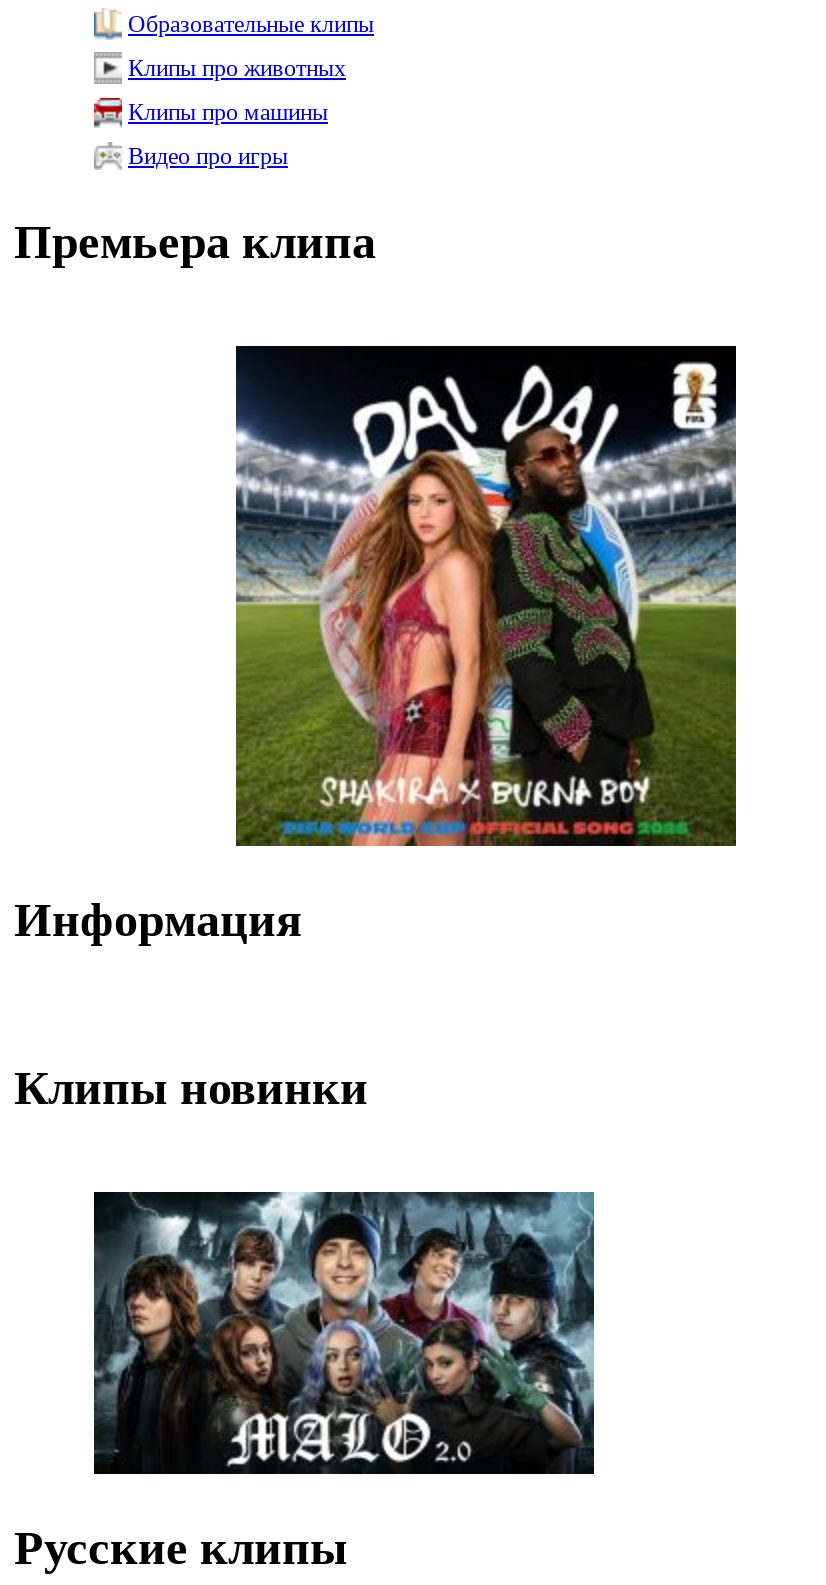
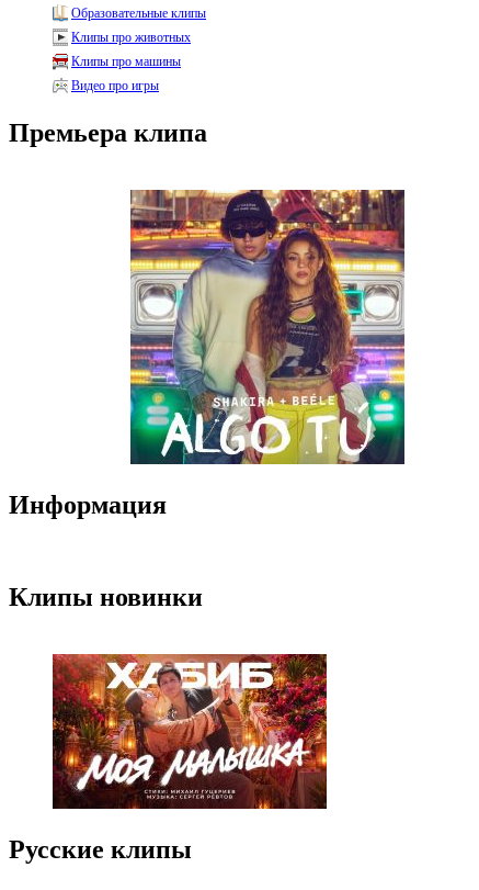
- [image]
+ [image]

- [image]
+ [image]
